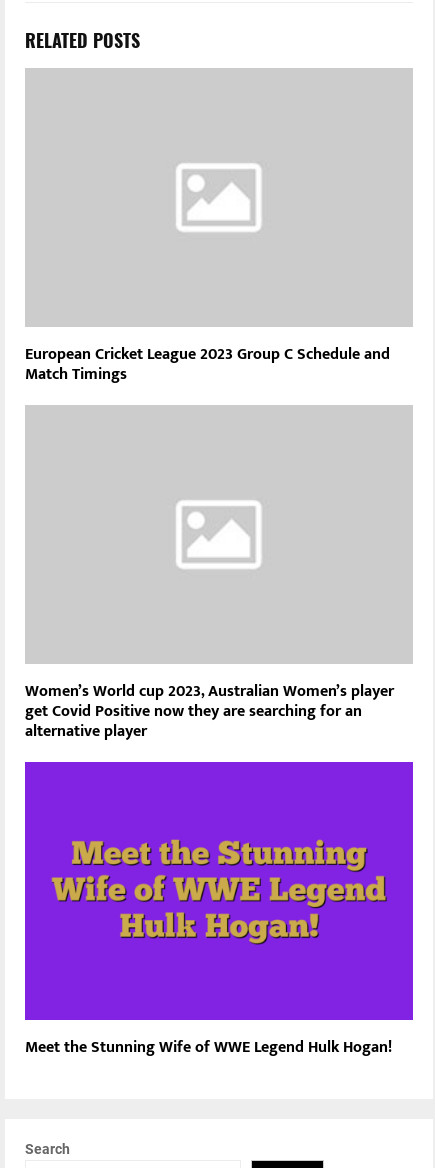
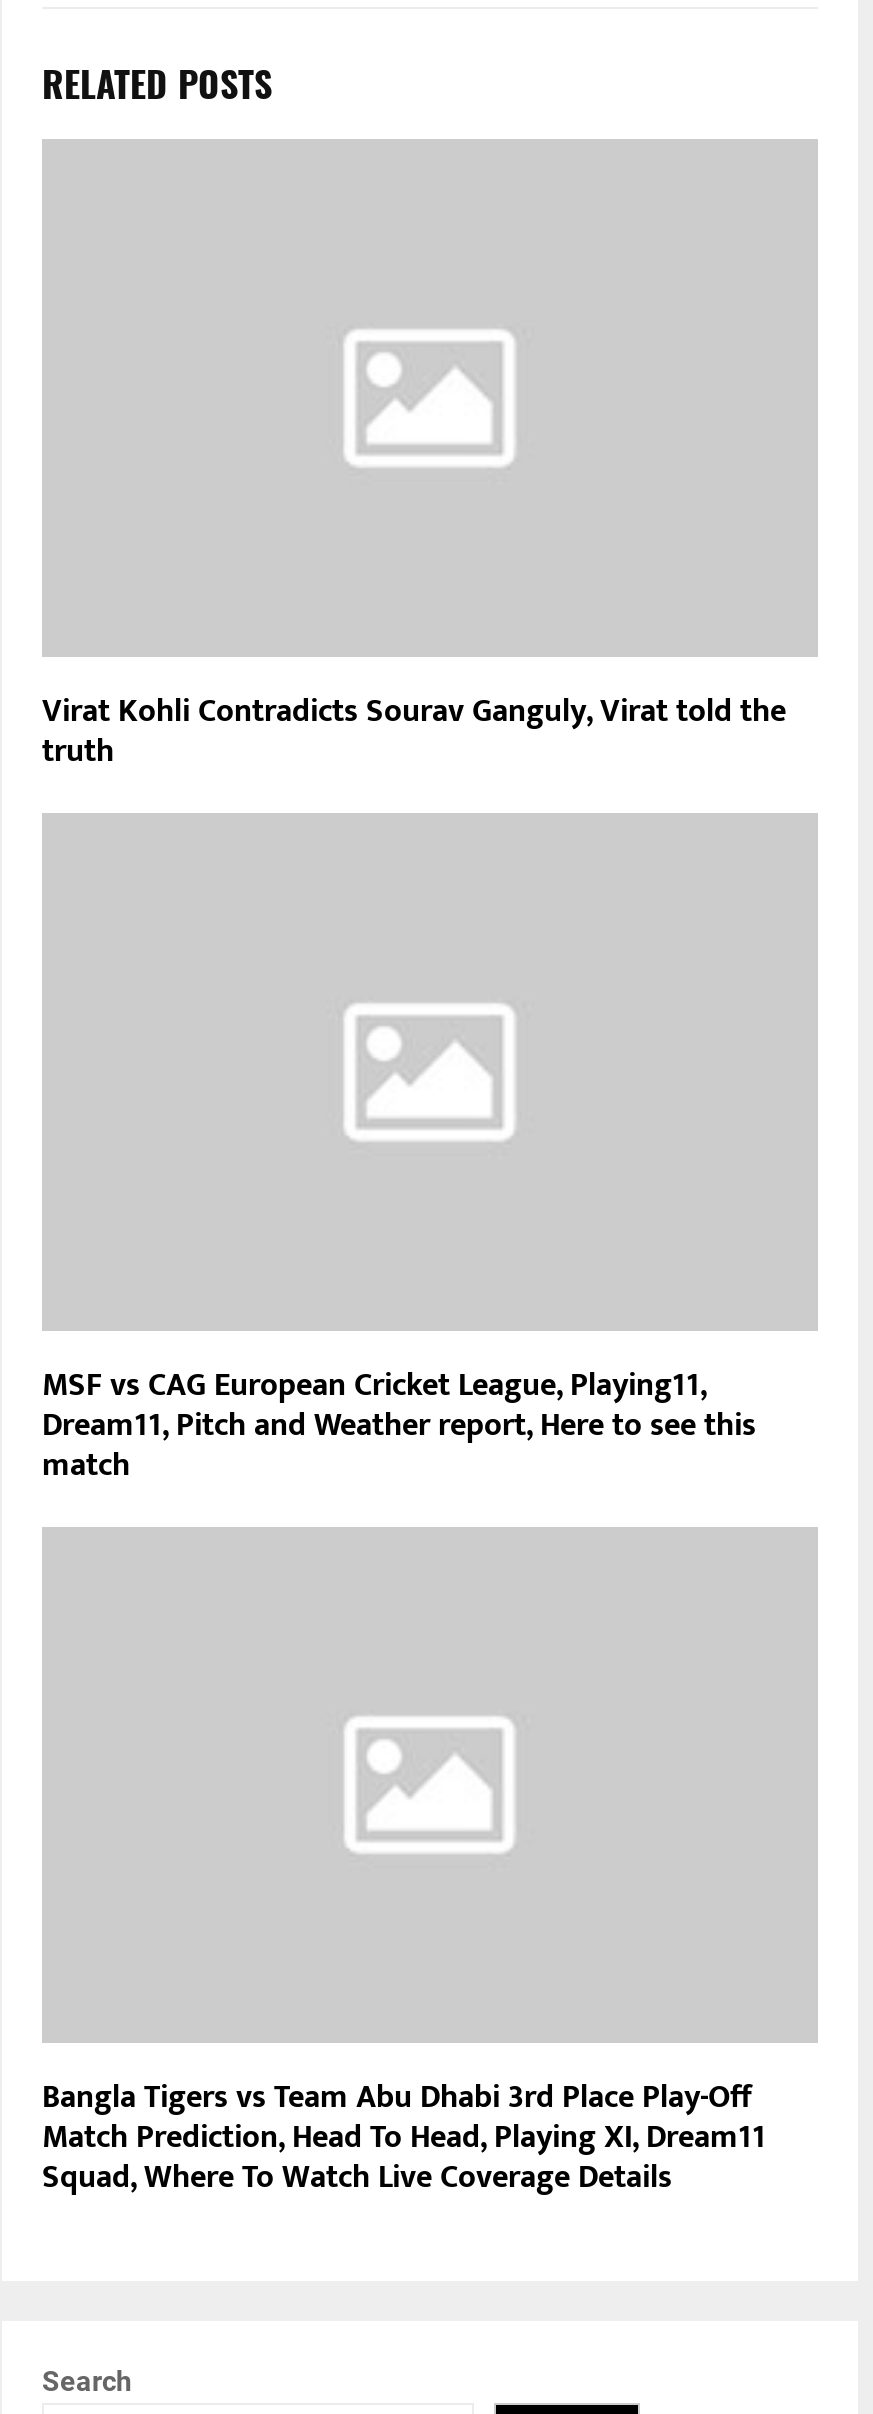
- European Cricket League 2023 Group C Schedule and
- Match Timings
+ Virat Kohli Contradicts Sourav Ganguly, Virat told the
+ truth

- Women’s World cup 2023, Australian Women’s player
- get Covid Positive now they are searching for an
- alternative player
+ MSF vs CAG European Cricket League, Playing11,
+ Dream11, Pitch and Weather report, Here to see this
+ match

- [image]

- Meet the Stunning Wife of WWE Legend Hulk Hogan!
+ Bangla Tigers vs Team Abu Dhabi 3rd Place Play-Off
+ Match Prediction, Head To Head, Playing XI, Dream11
+ Squad, Where To Watch Live Coverage Details
